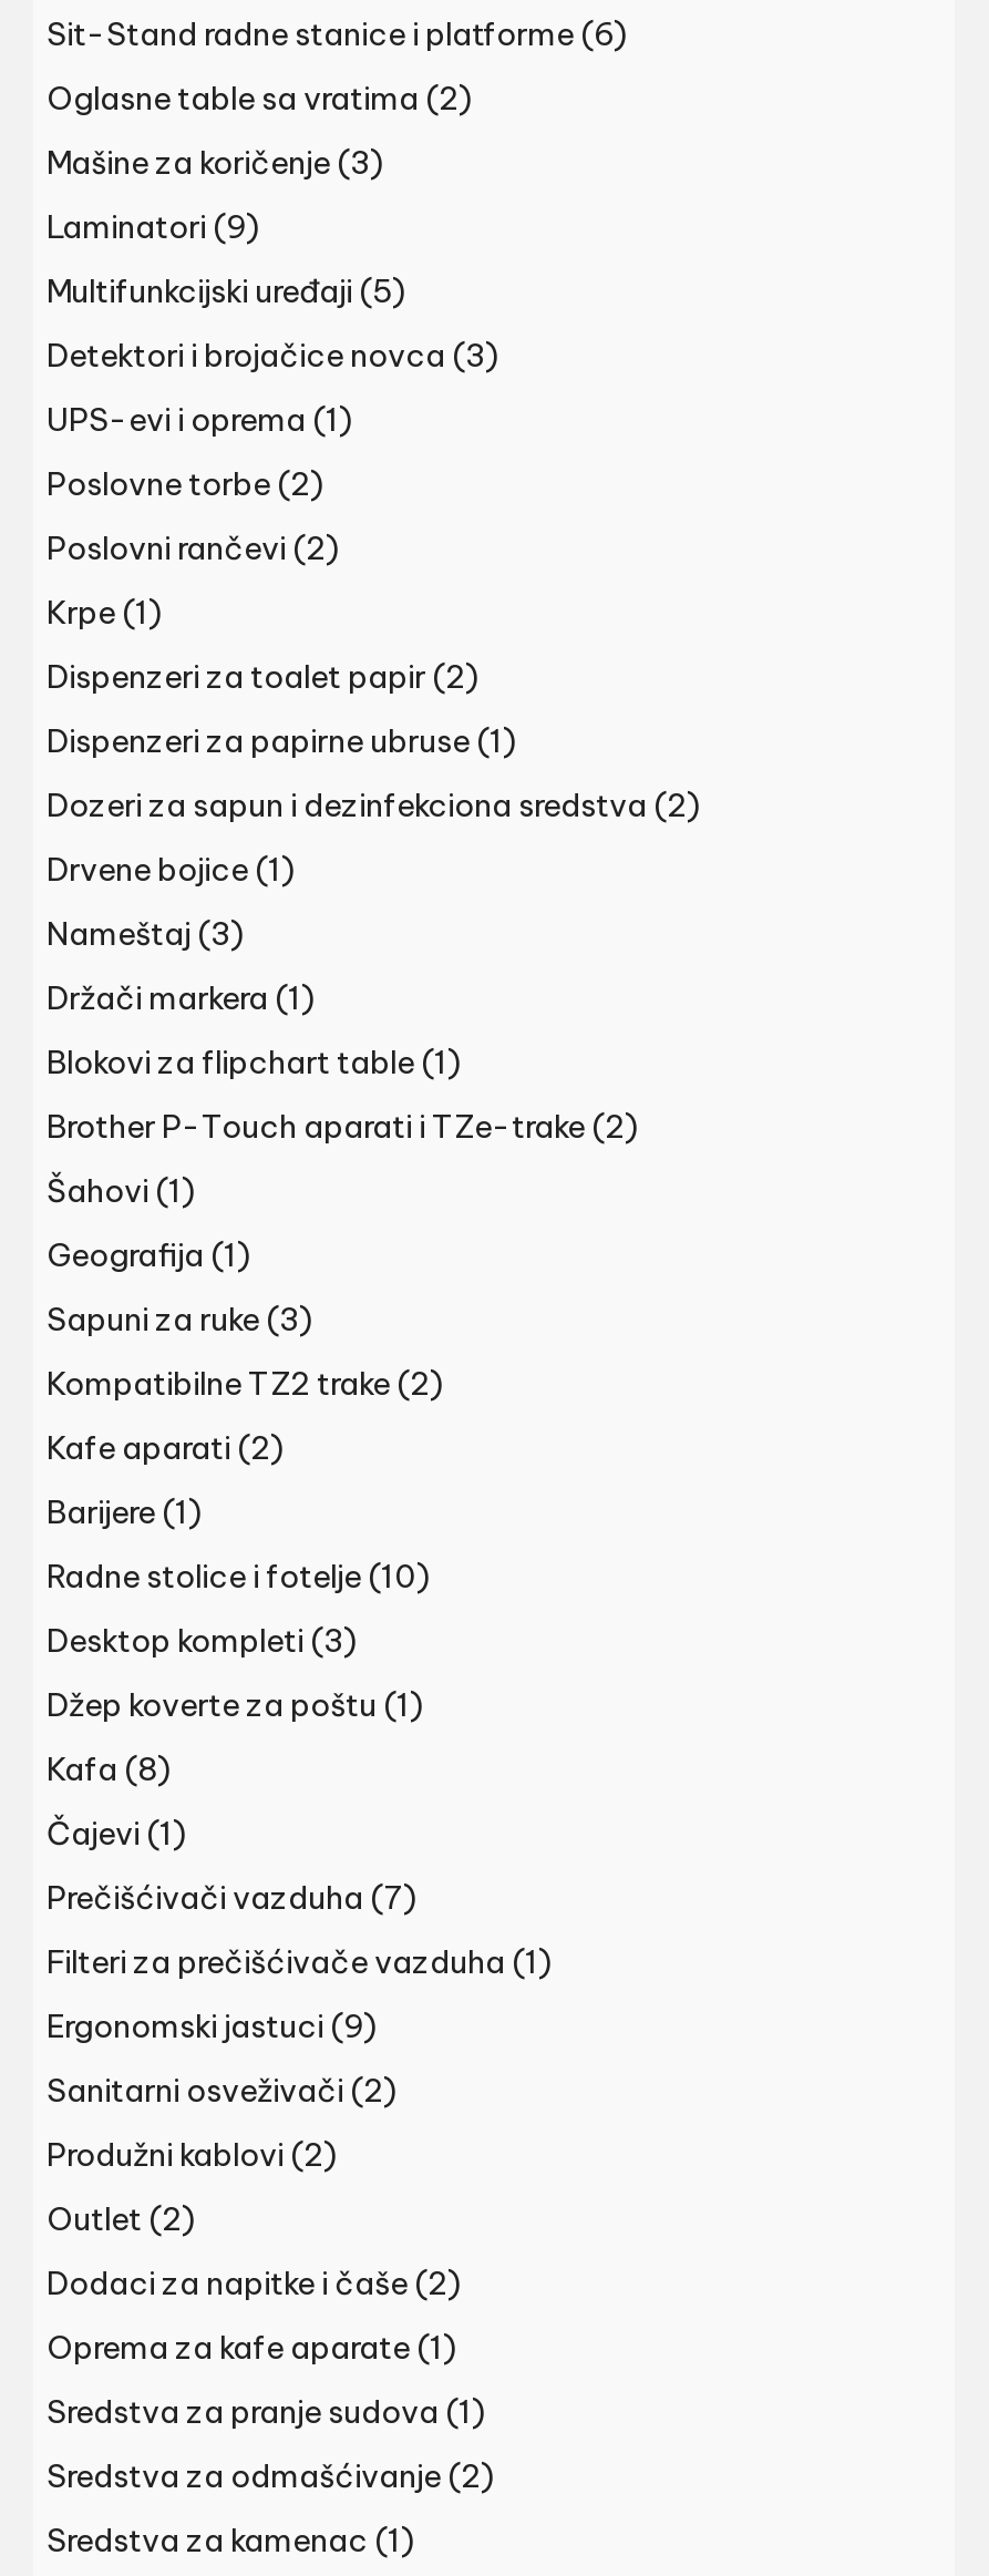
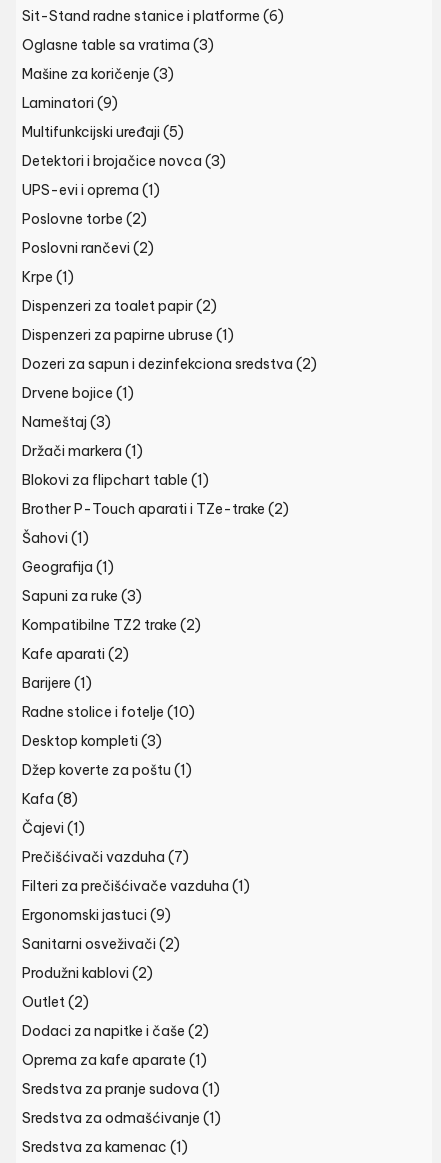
- Oglasne table sa vratima (2)
+ Oglasne table sa vratima (3)

- Sredstva za odmašćivanje (2)
+ Sredstva za odmašćivanje (1)
